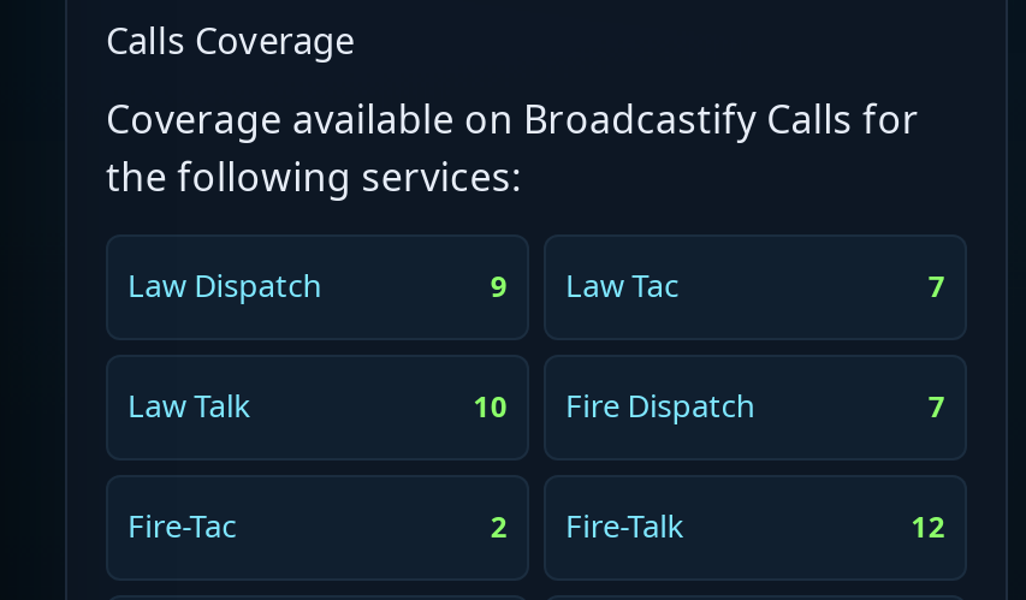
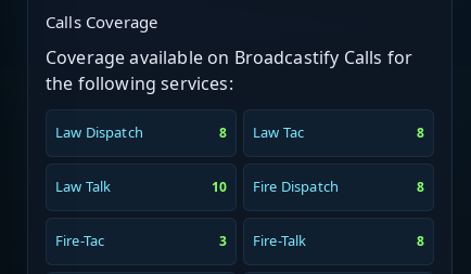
- 9 Law Tac
+ 8 Law Tac

- 7
+ 8

- 7
+ 8

- 2 Fire-Talk
+ 3 Fire-Talk

- 12
+ 8
